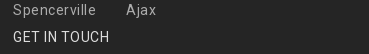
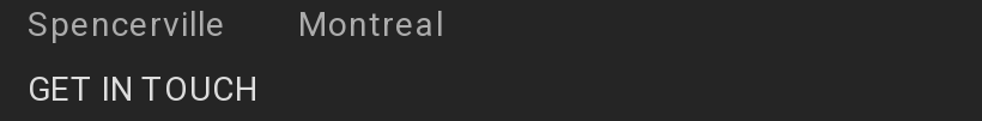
- Ajax
+ Montreal
